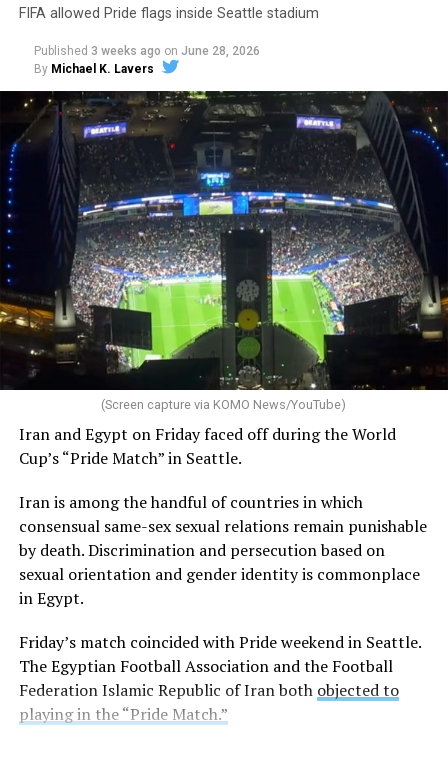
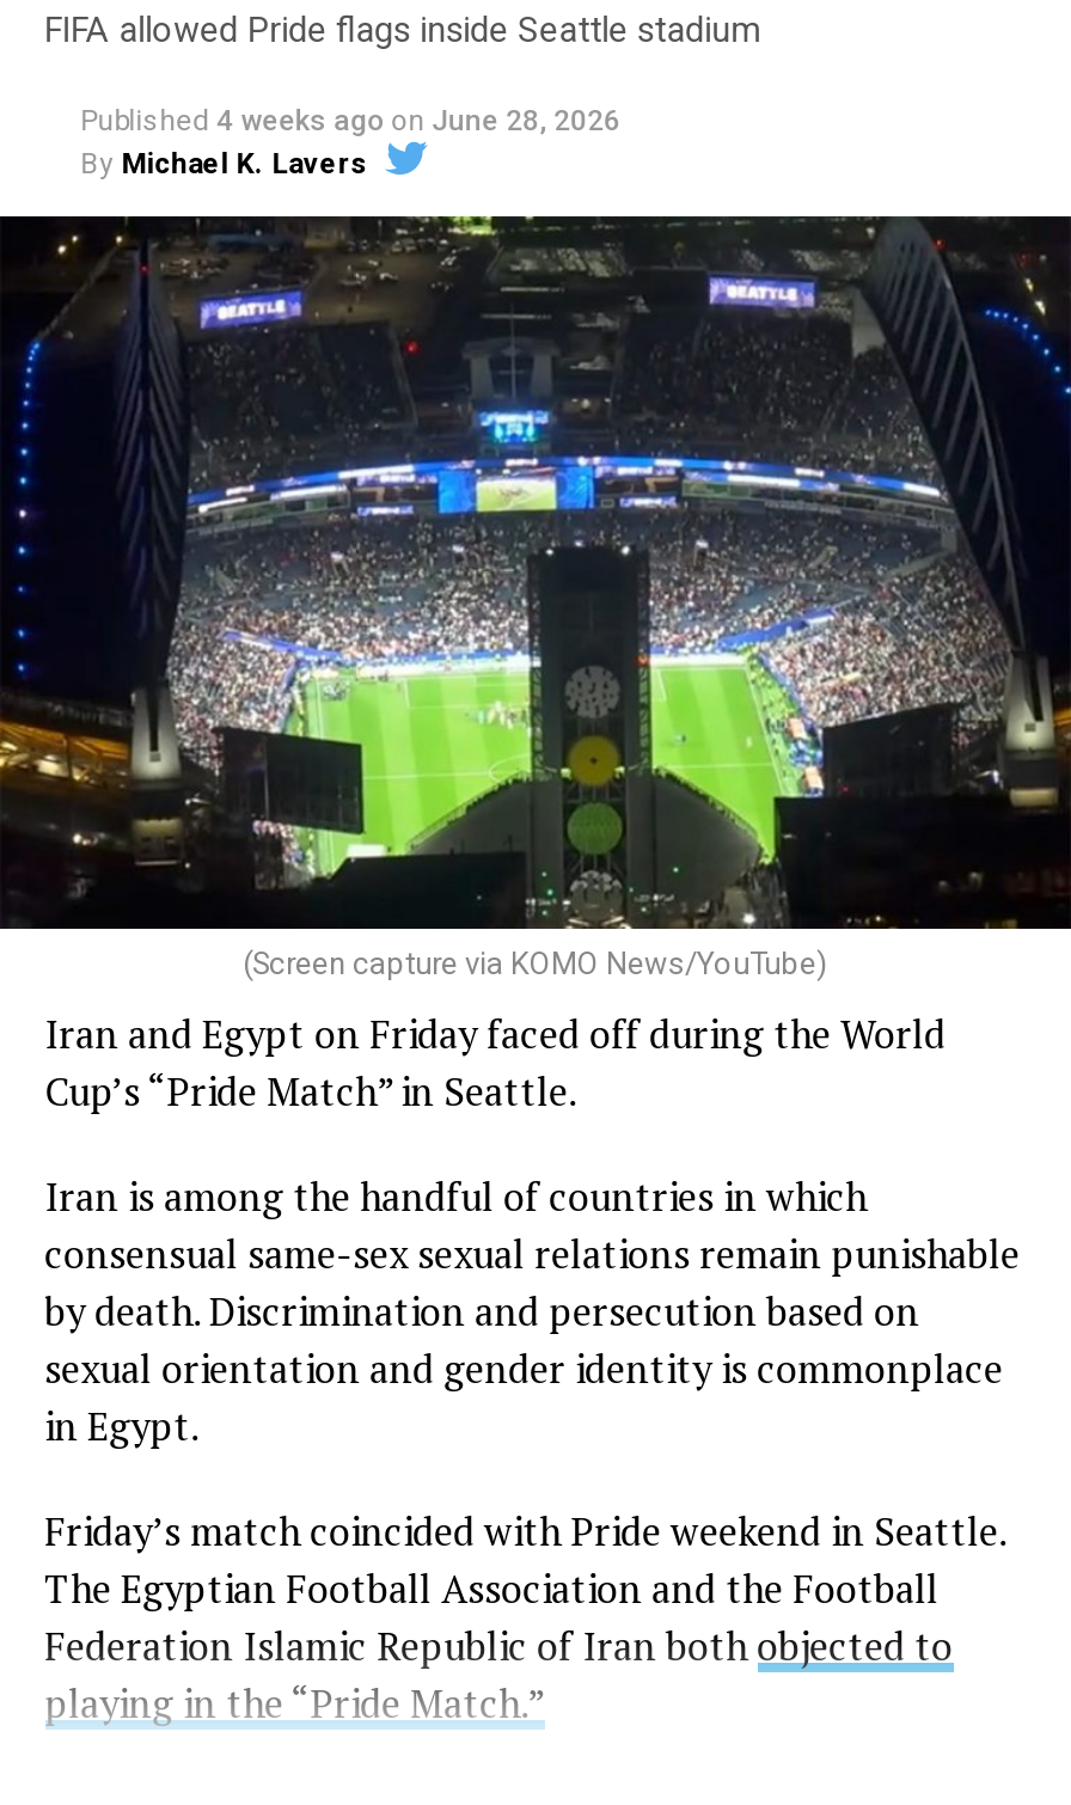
- Published 3 weeks ago on June 28, 2026
+ Published 4 weeks ago on June 28, 2026
